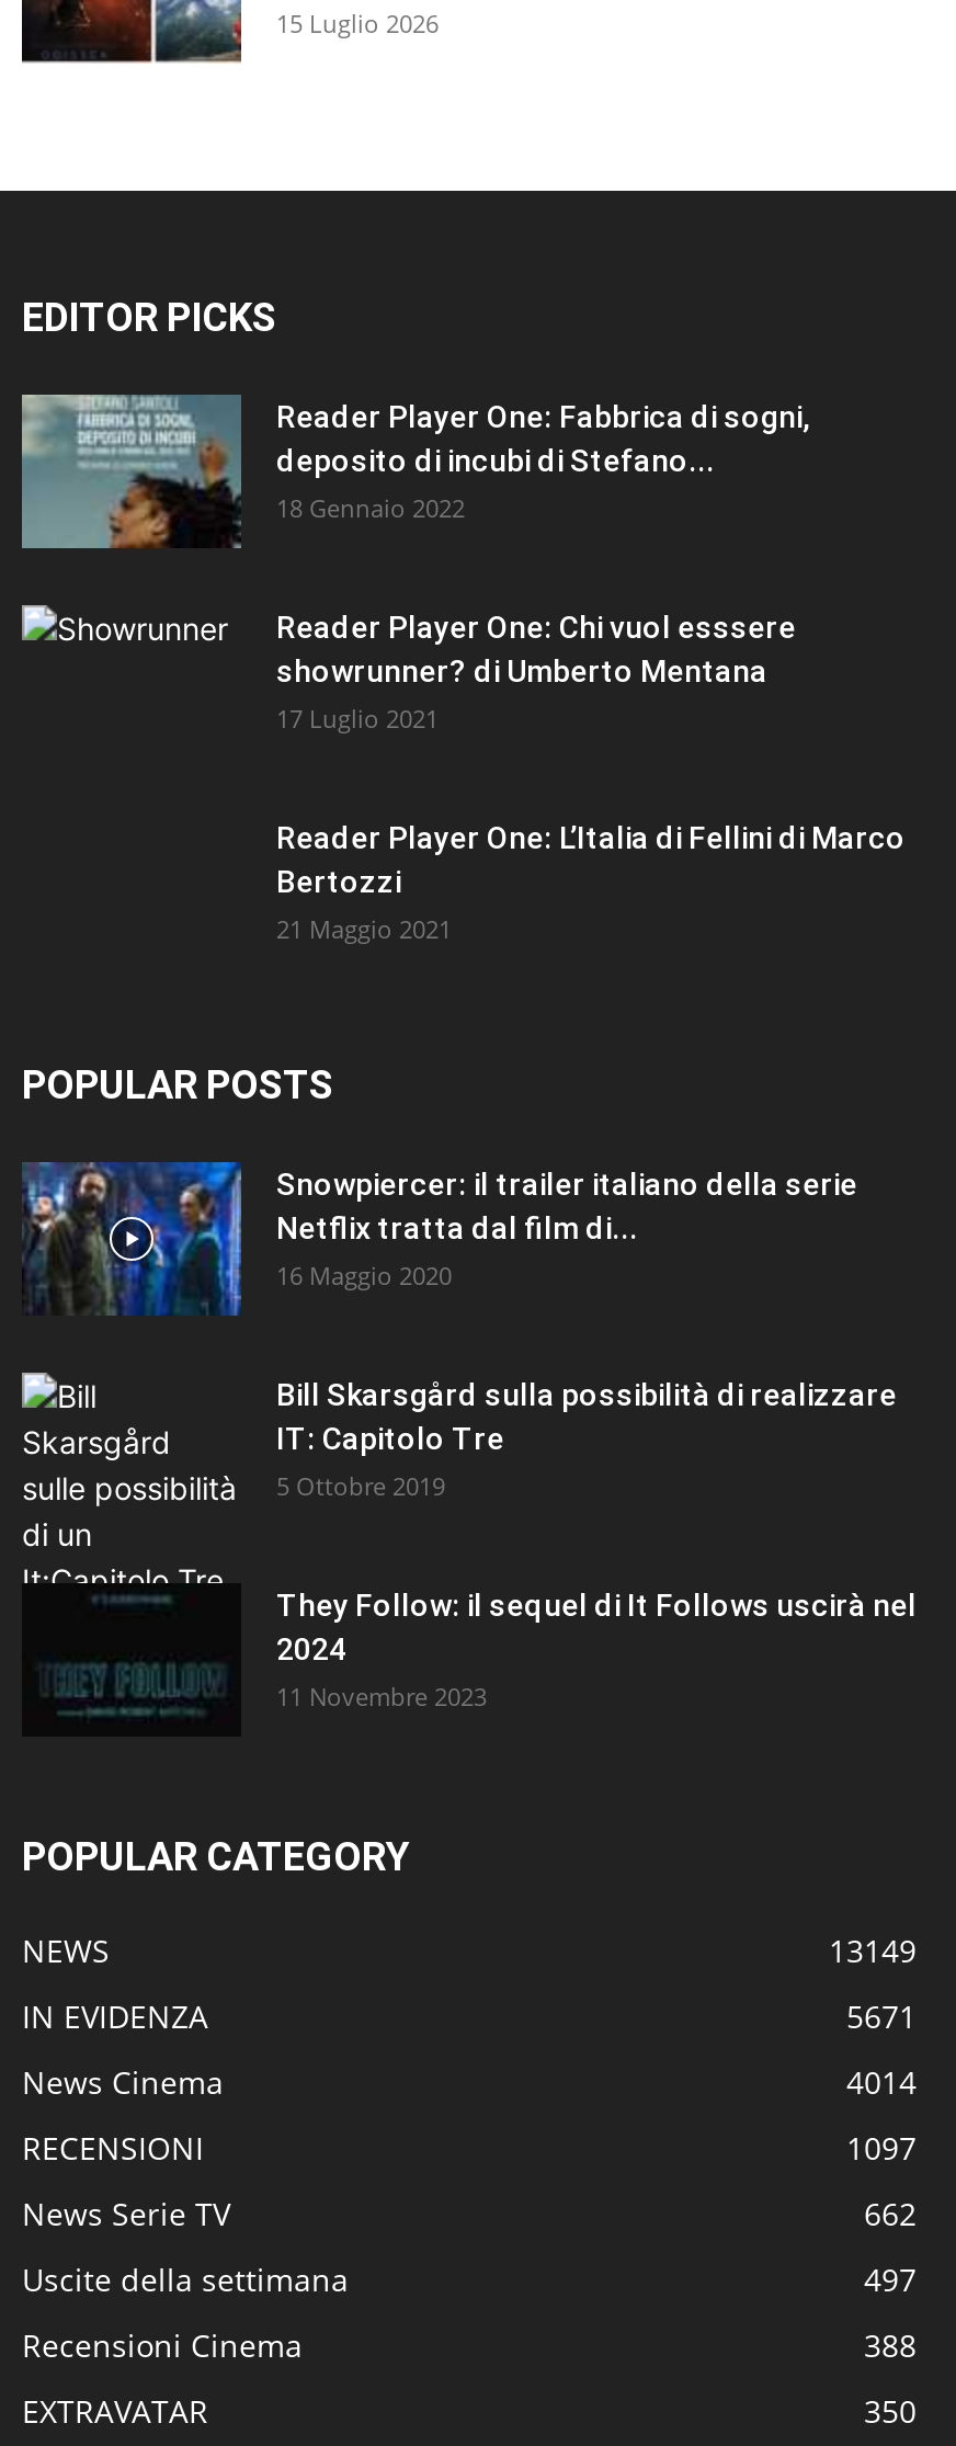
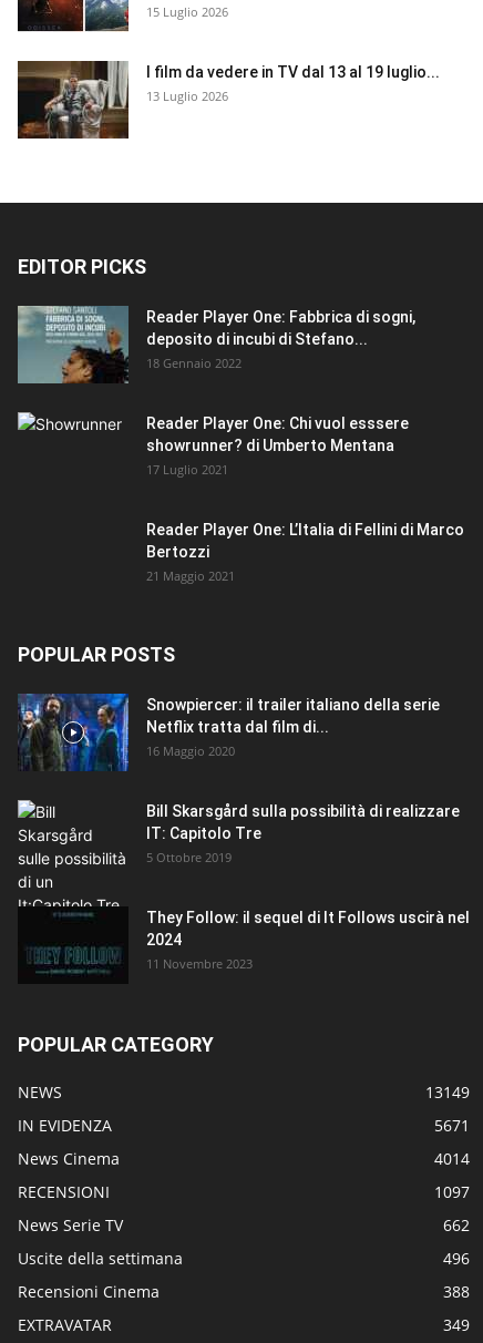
+ [image]
+ I film da vedere in TV dal 13 al 19 luglio...
+ 13 Luglio 2026

- 497
+ 496

- 350
+ 349
